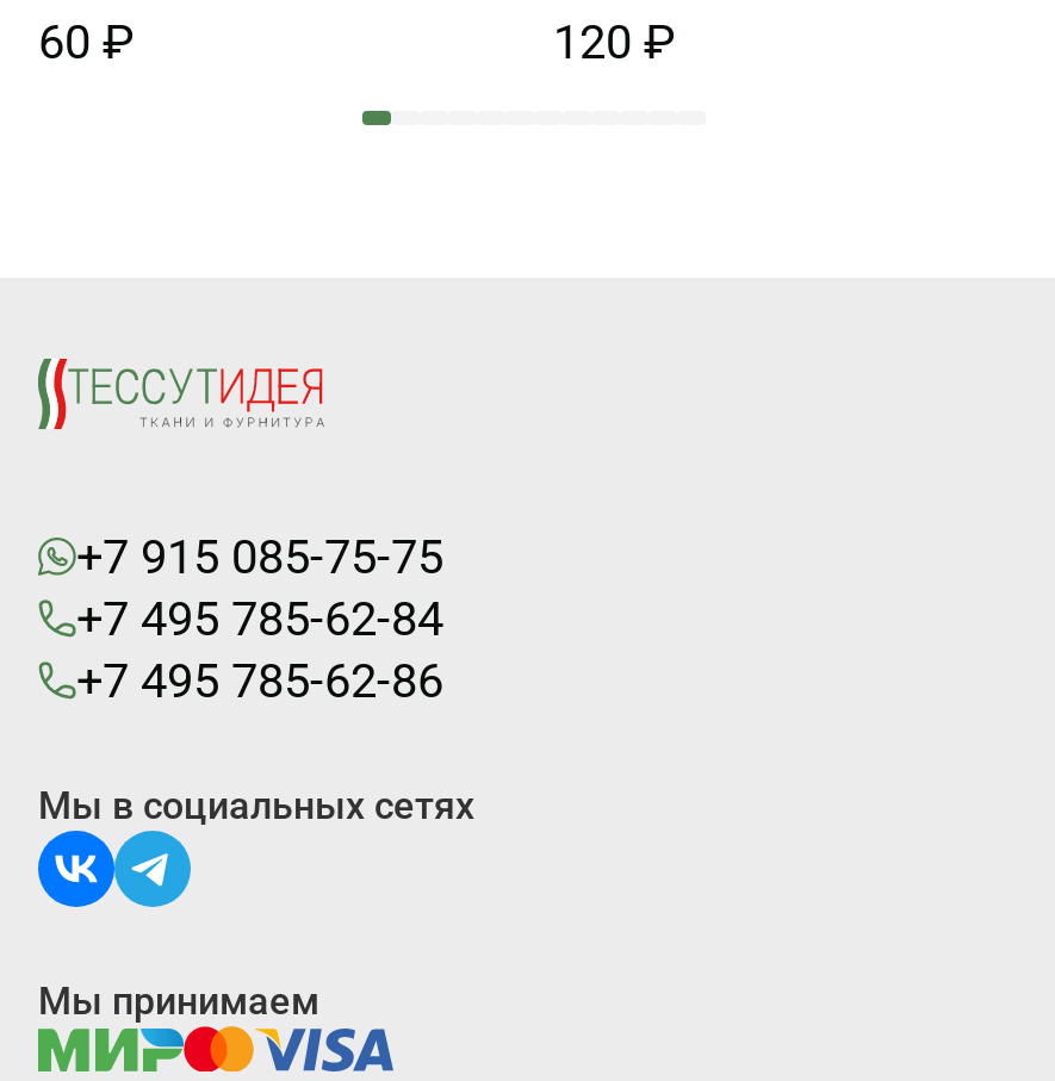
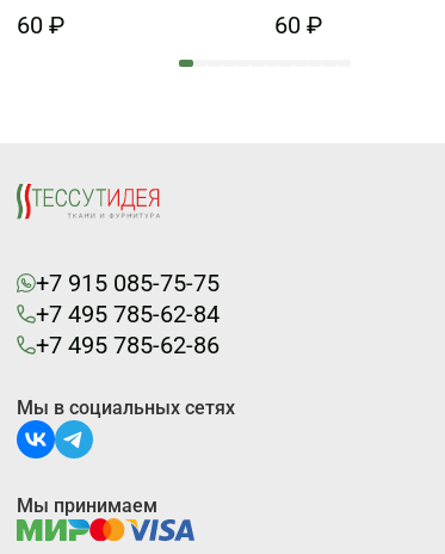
- 120 ₽
+ 60 ₽
